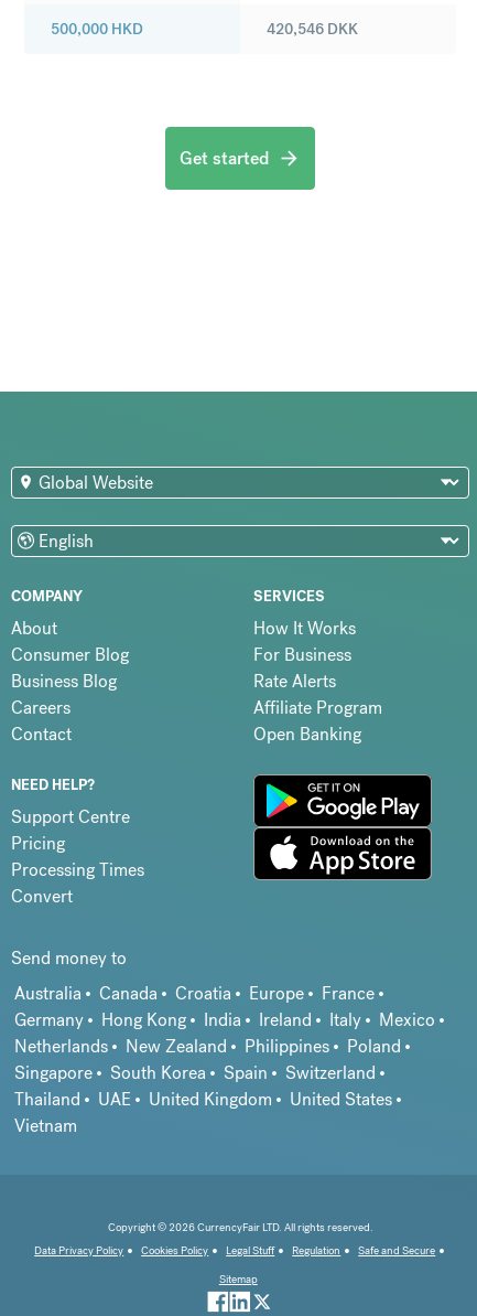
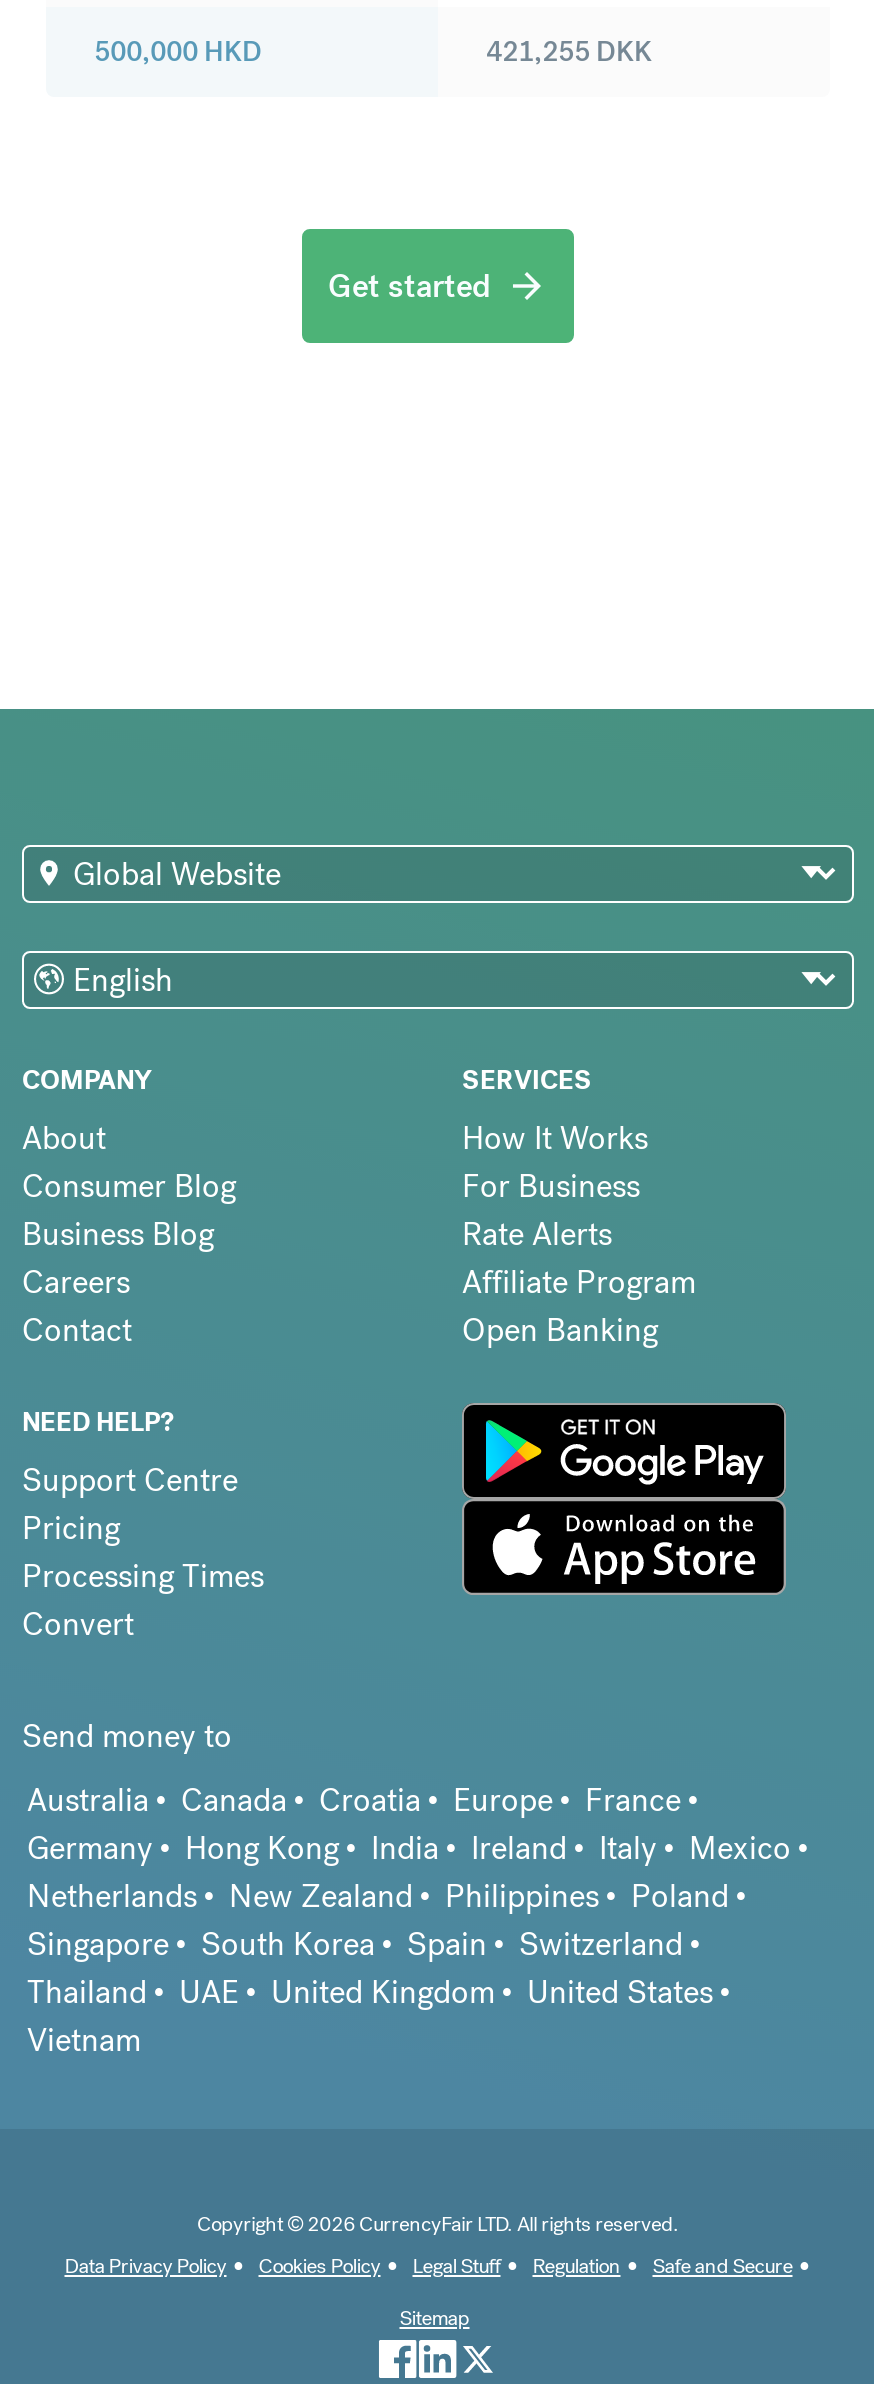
- 420,546 DKK
+ 421,255 DKK
